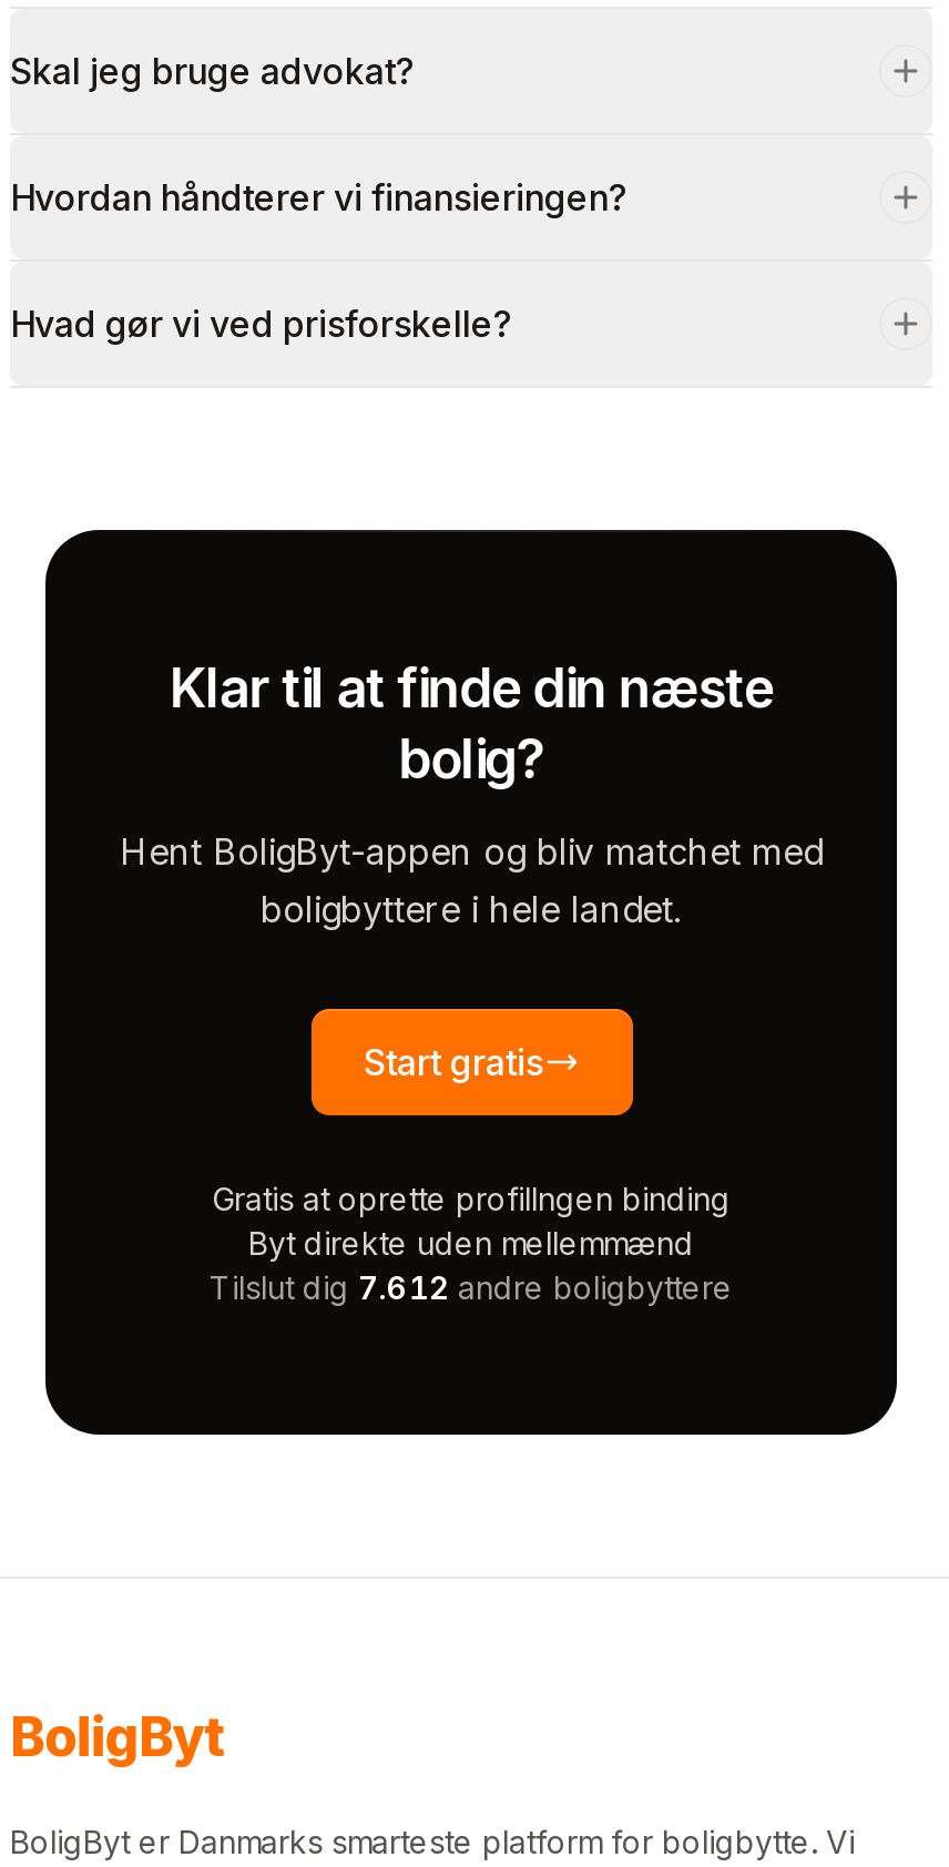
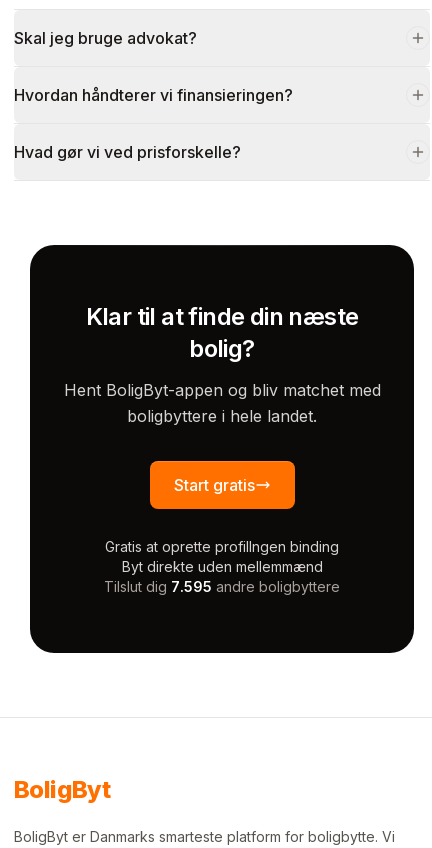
- Tilslut dig 7.612 andre boligbyttere
+ Tilslut dig 7.595 andre boligbyttere
